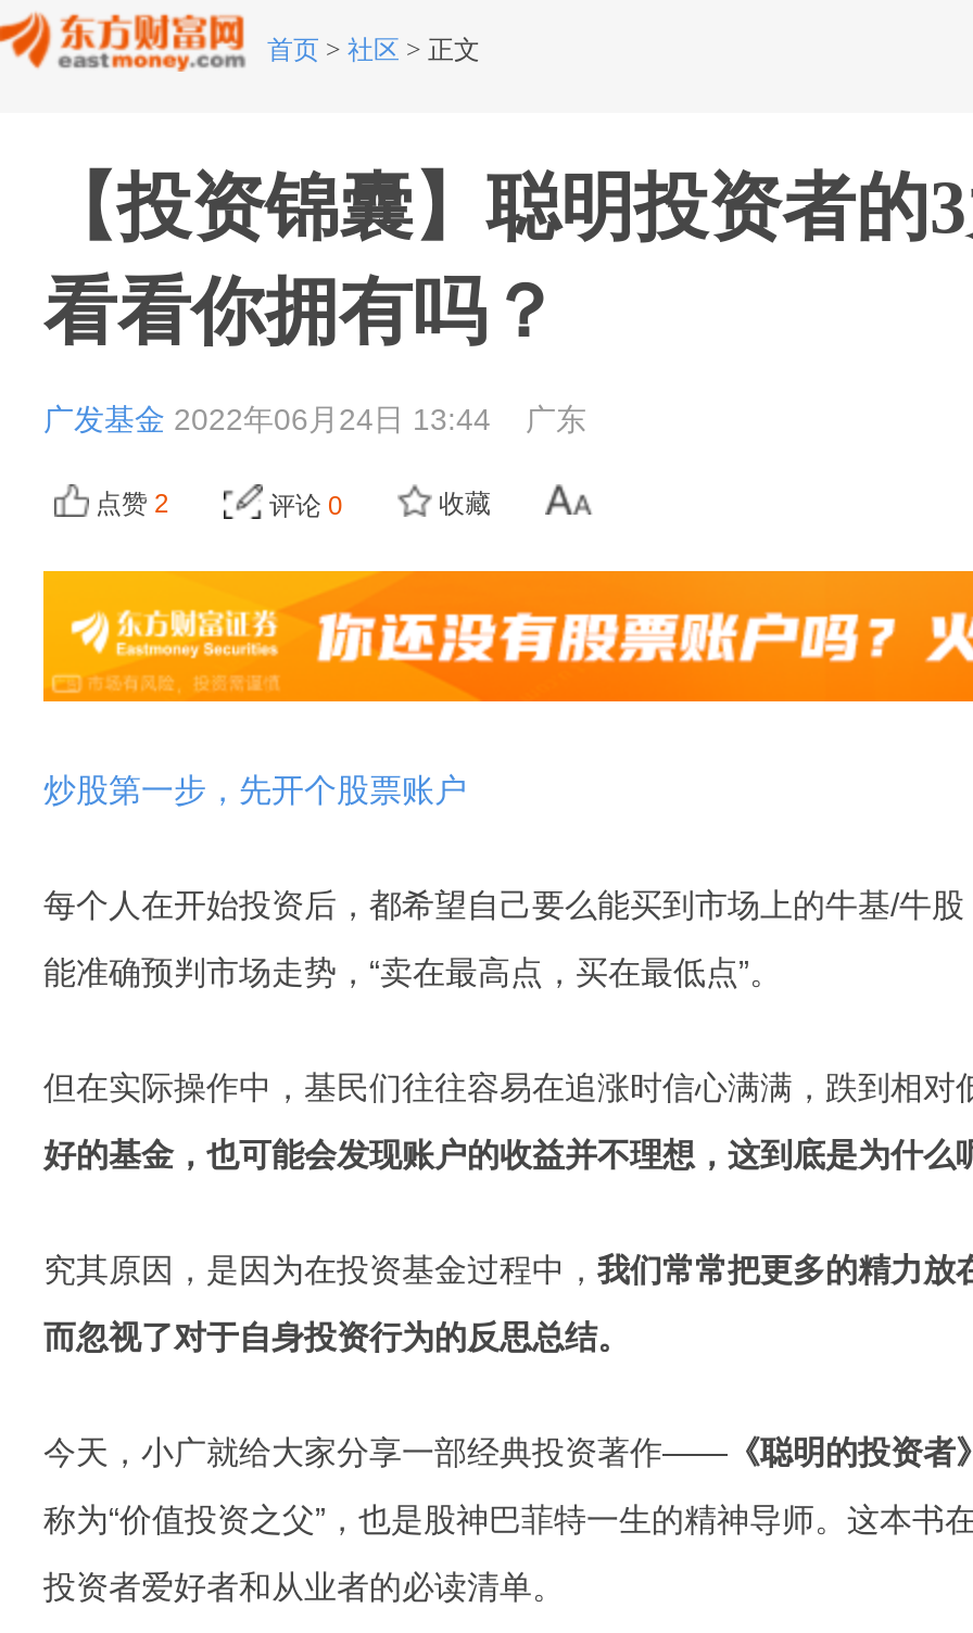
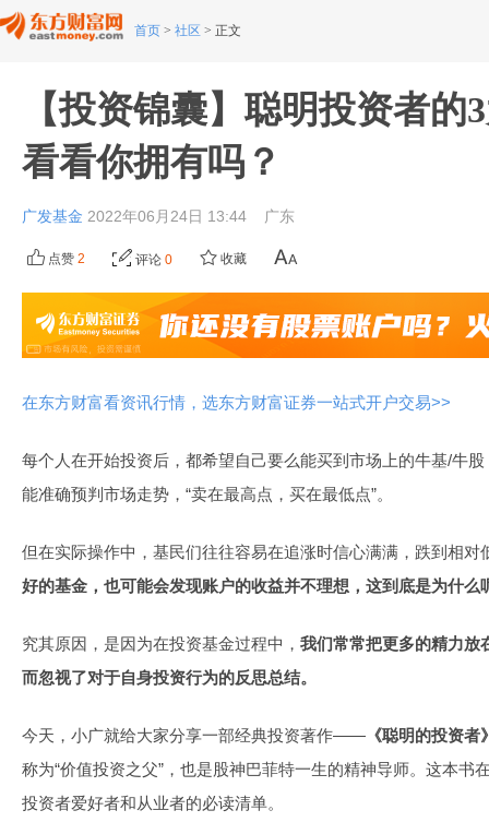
- 炒股第一步，先开个股票账户
+ 在东方财富看资讯行情，选东方财富证券一站式开户交易>>
